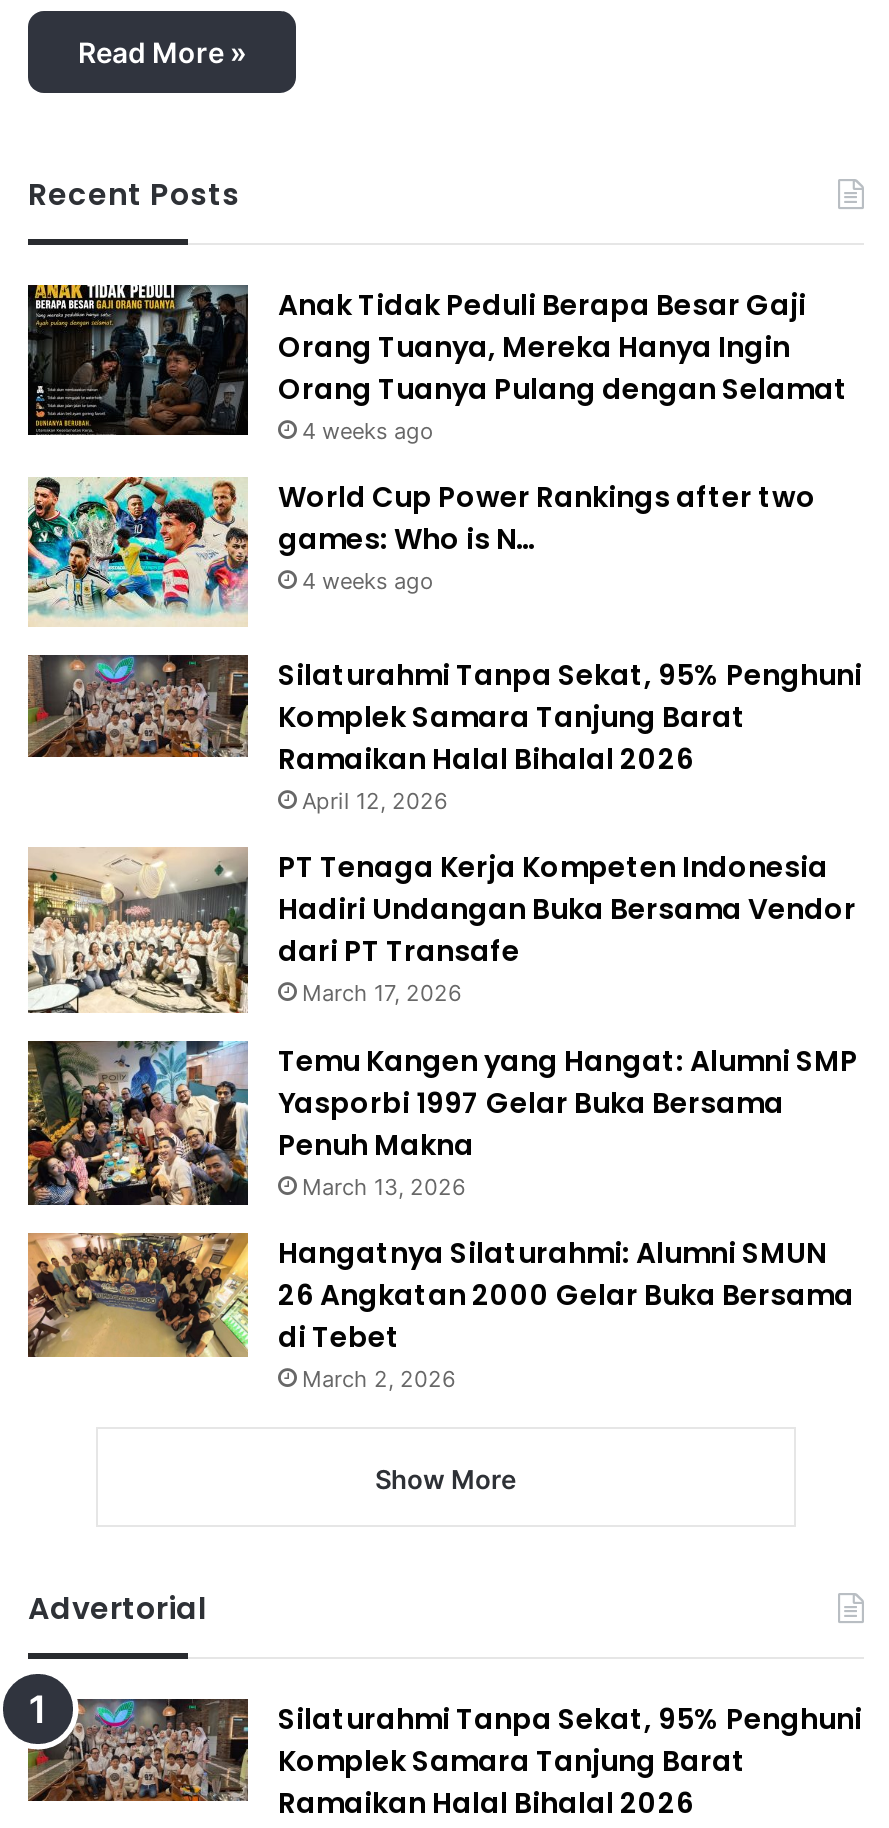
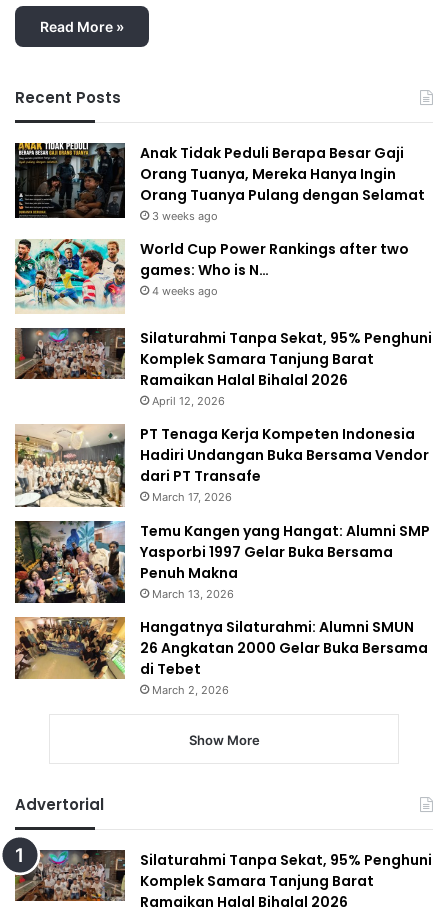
- 4 weeks ago
+ 3 weeks ago
